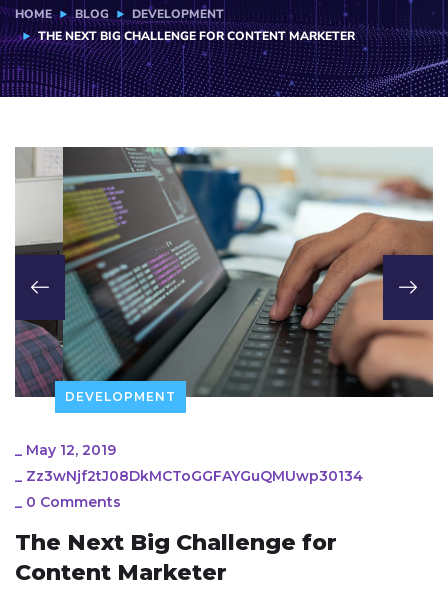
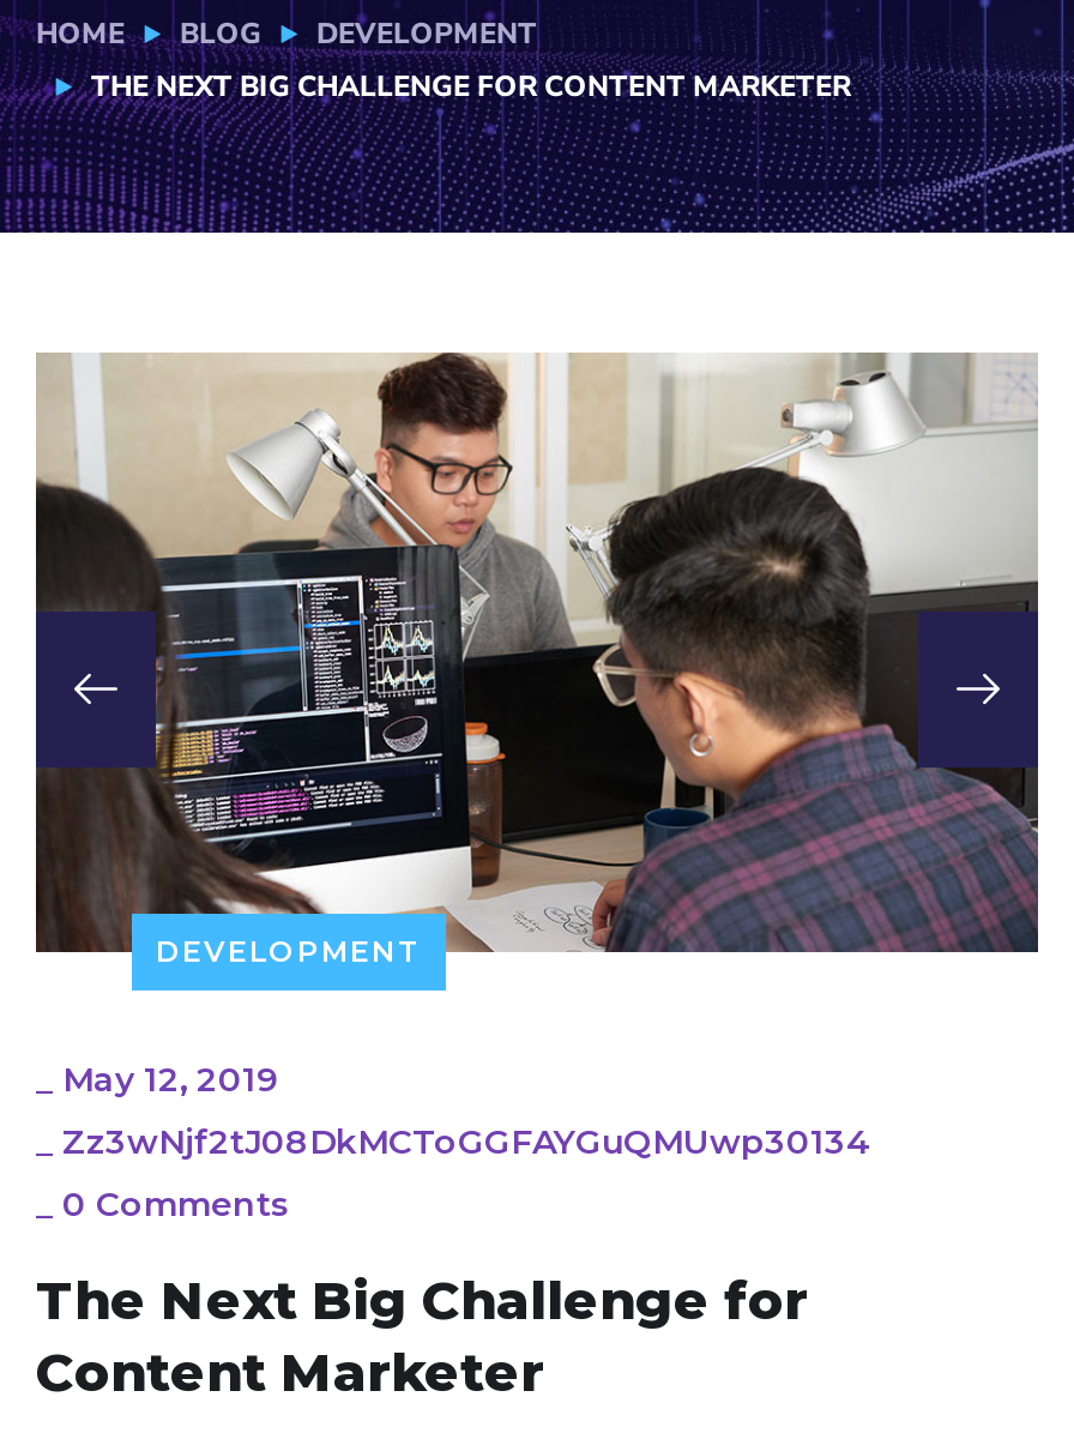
- [image]
+ [image]
